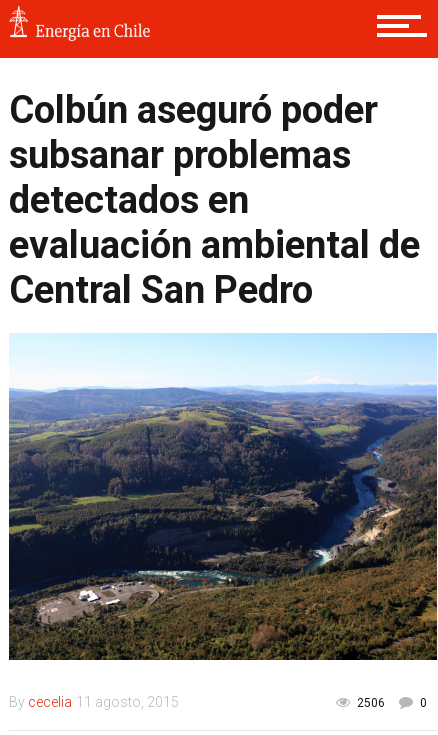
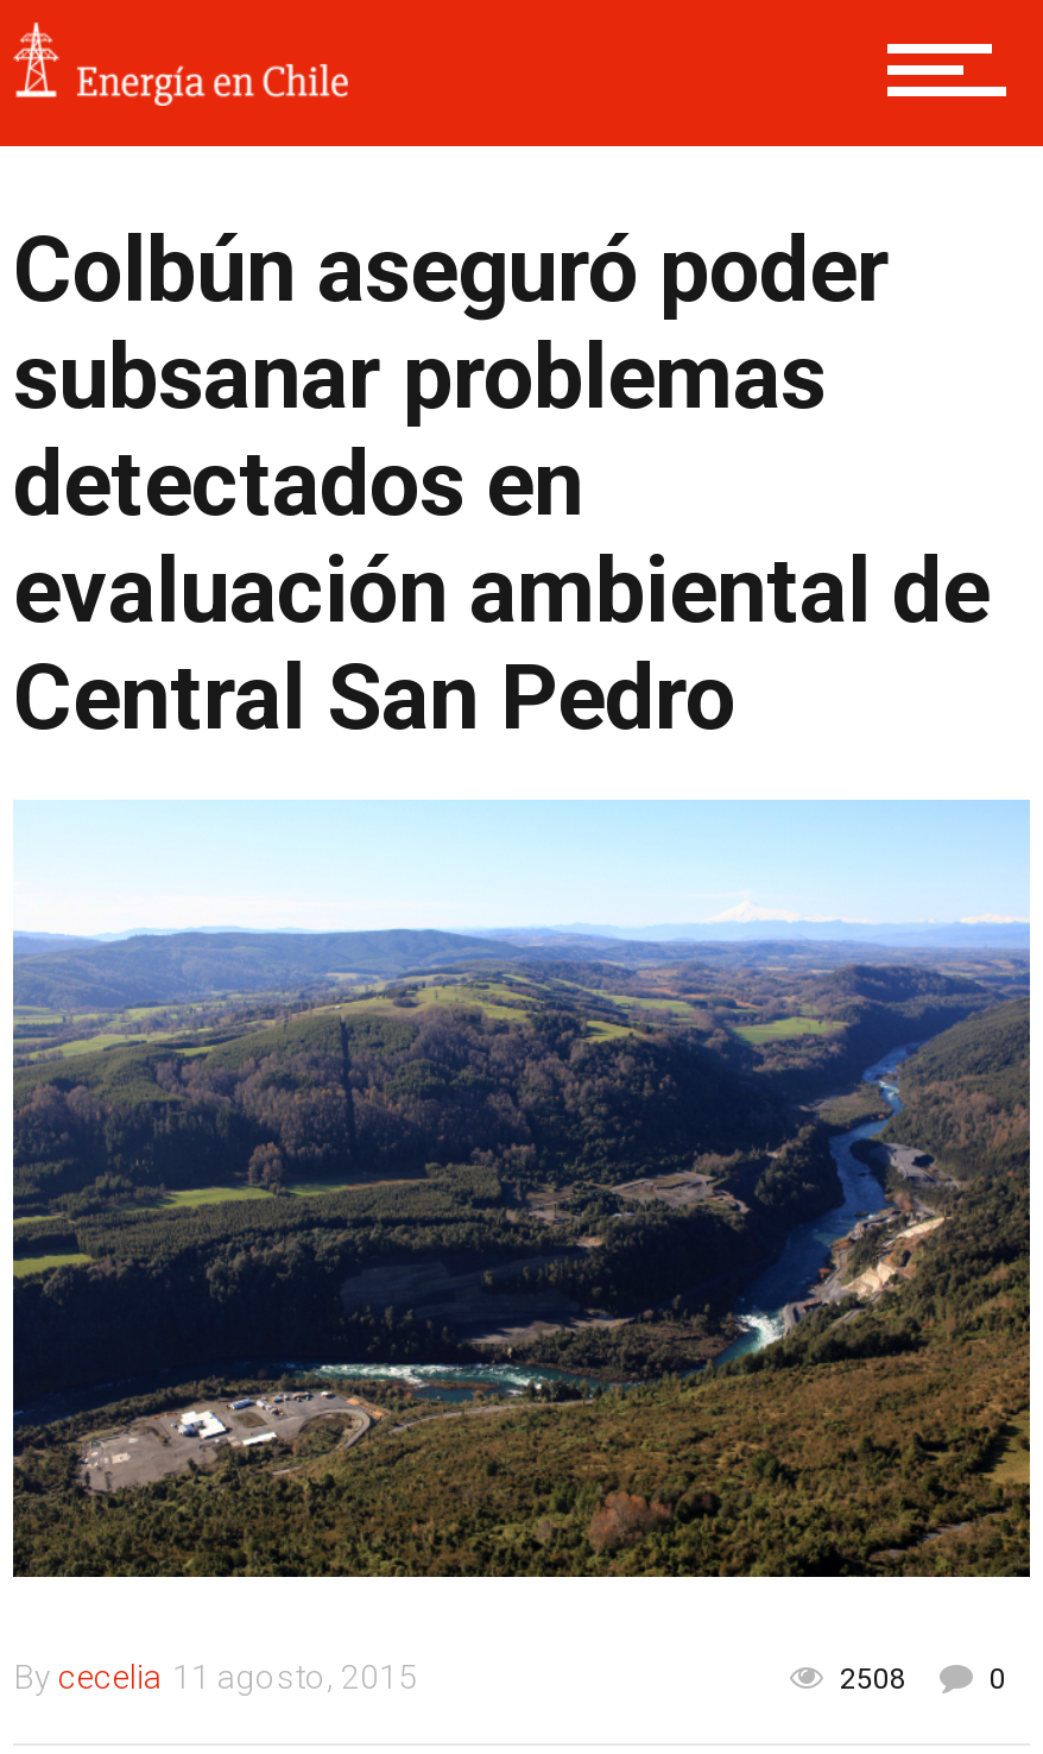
- 2506
+ 2508
